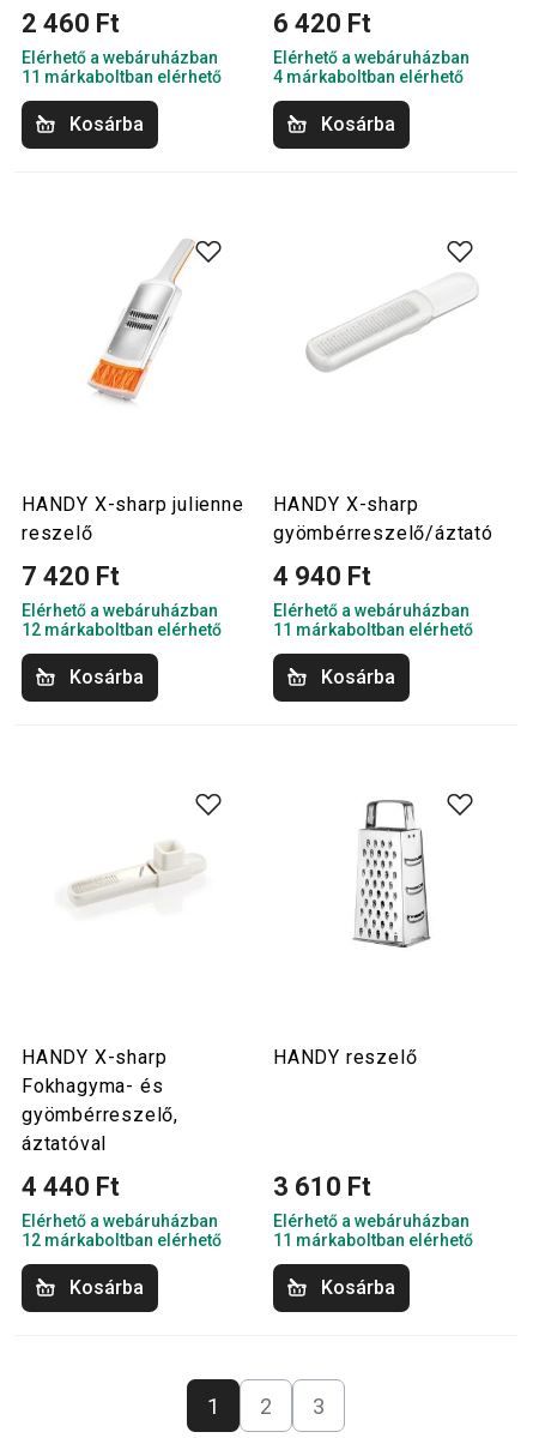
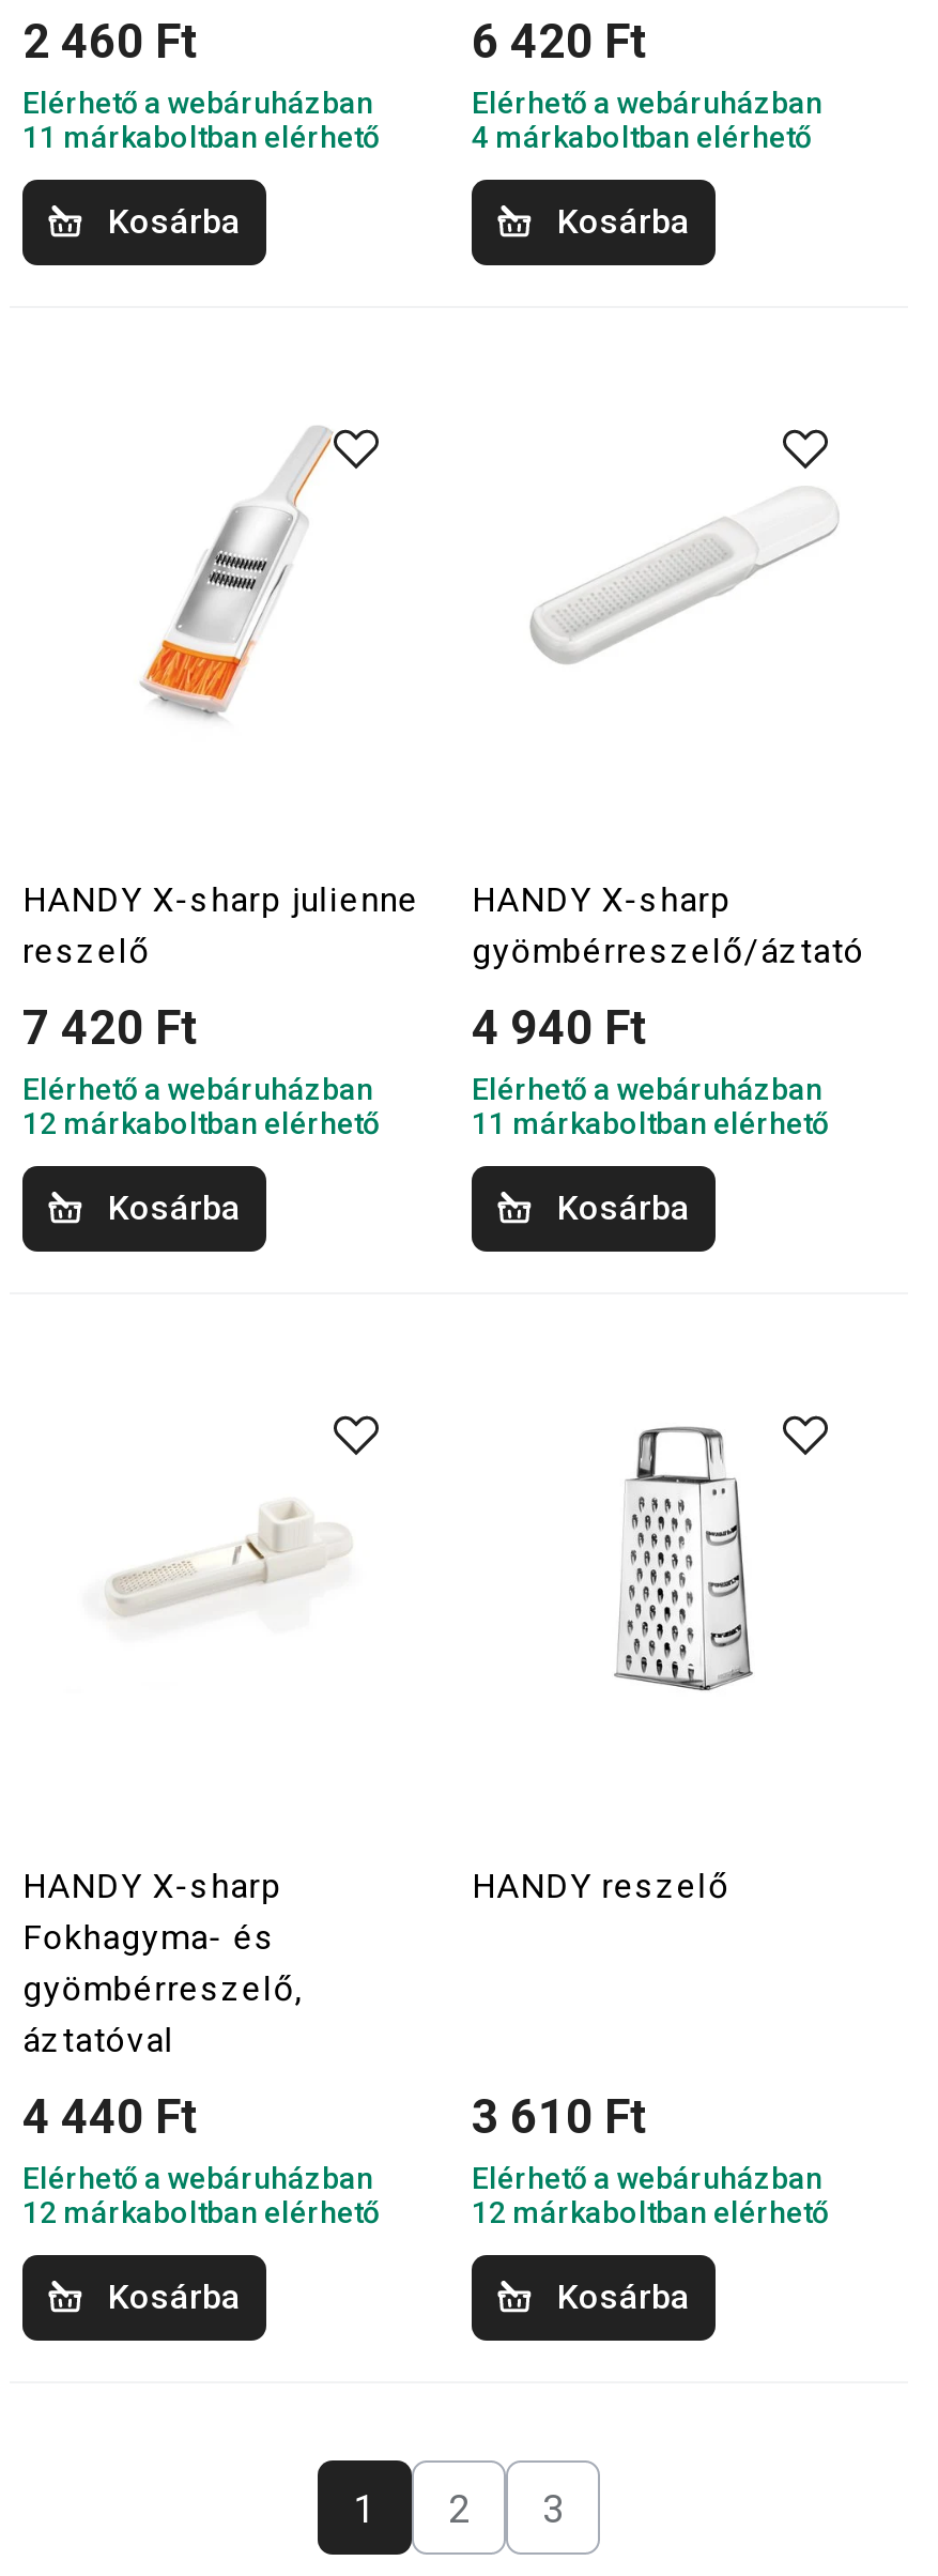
- 11 márkaboltban elérhető
+ 12 márkaboltban elérhető
